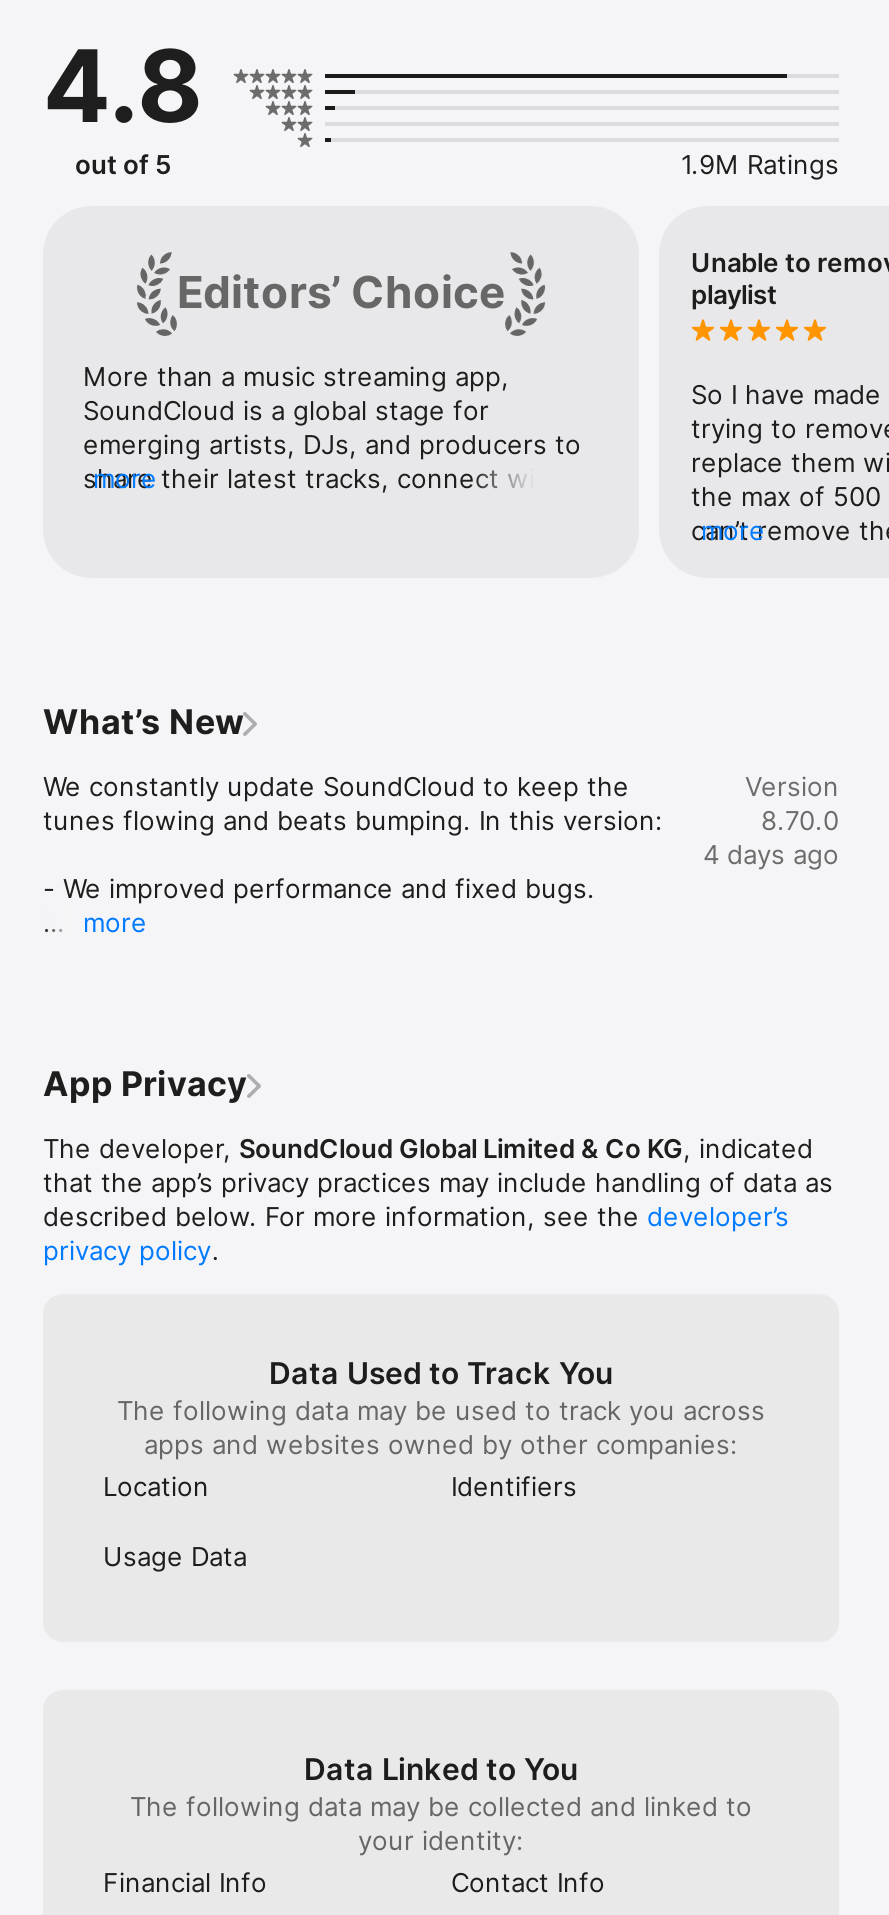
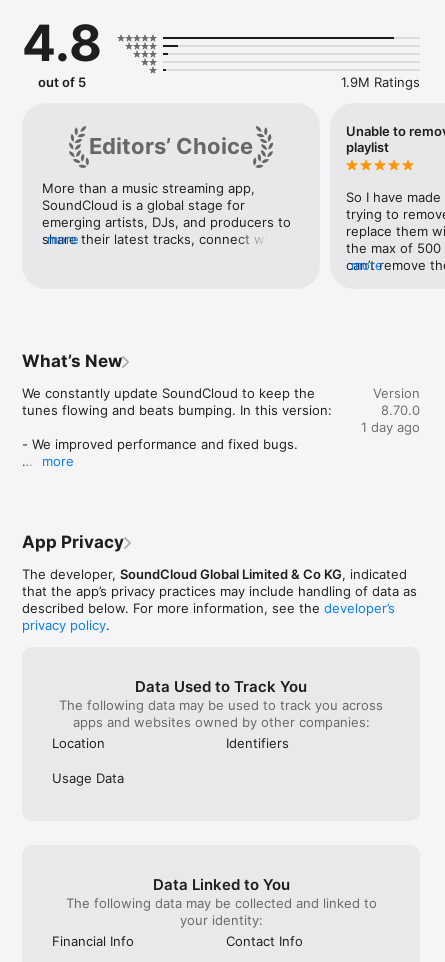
- 4 days ago
+ 1 day ago
